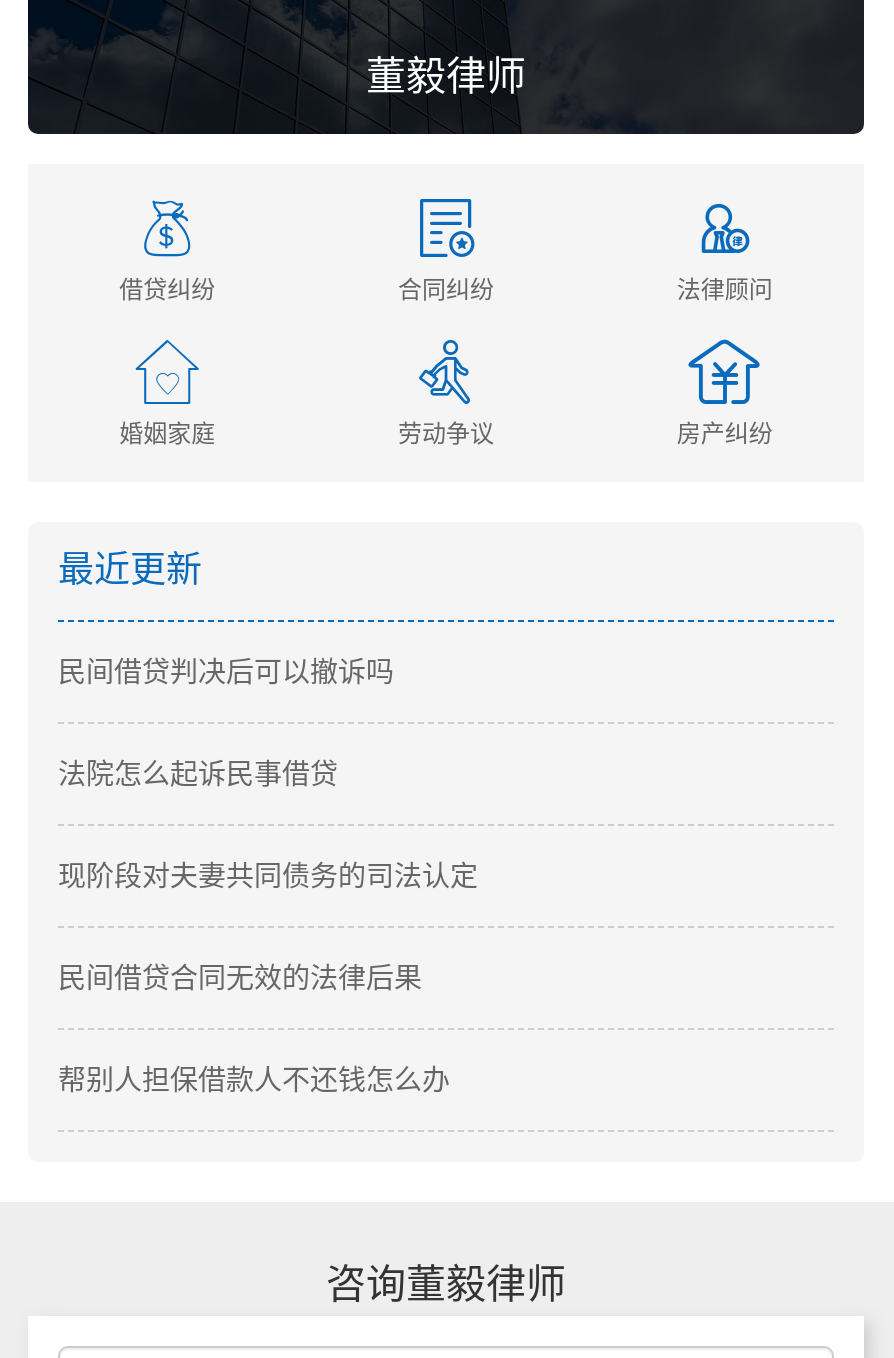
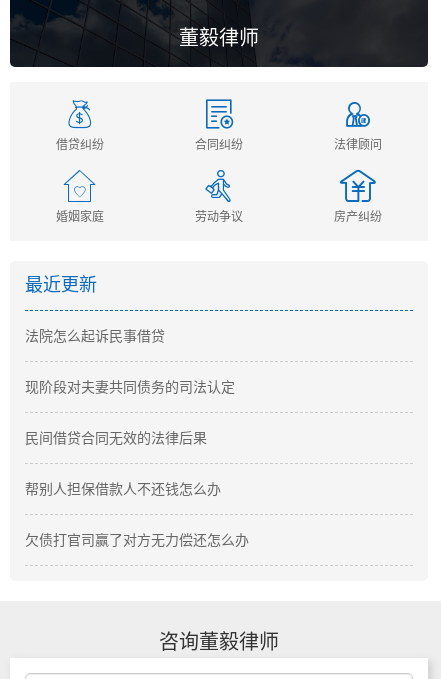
- 民间借贷判决后可以撤诉吗

moved up: 法院怎么起诉民事借贷 | 现阶段对夫妻共同债务的司法认定 | 民间借贷合同无效的法律后果 | 帮别人担保借款人不还钱怎么办

+ 欠债打官司赢了对方无力偿还怎么办
